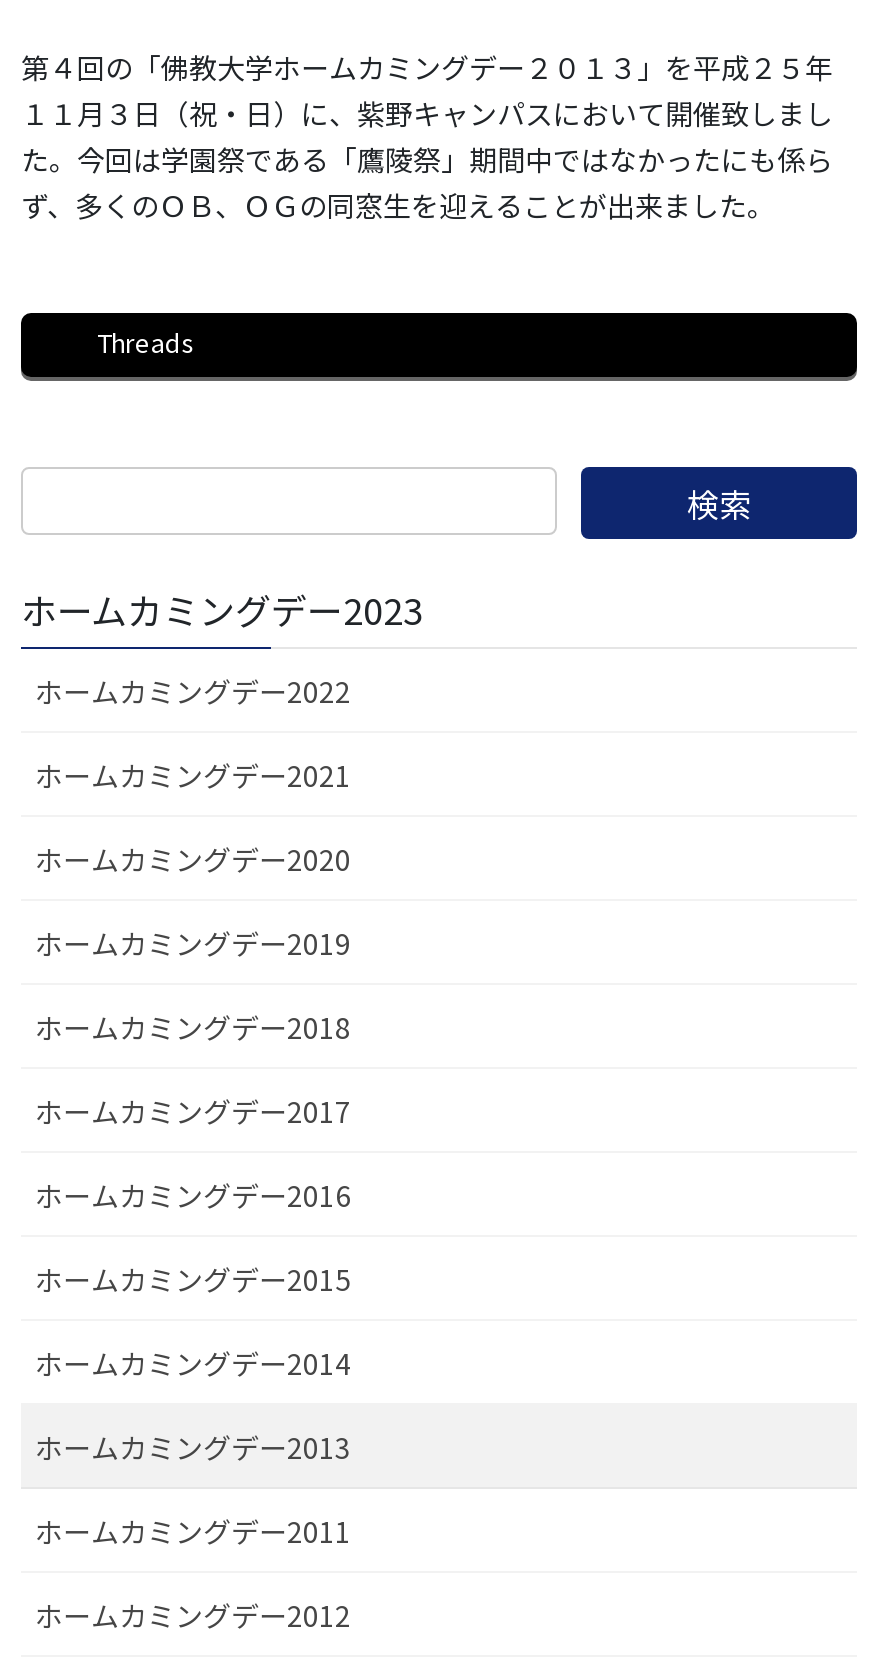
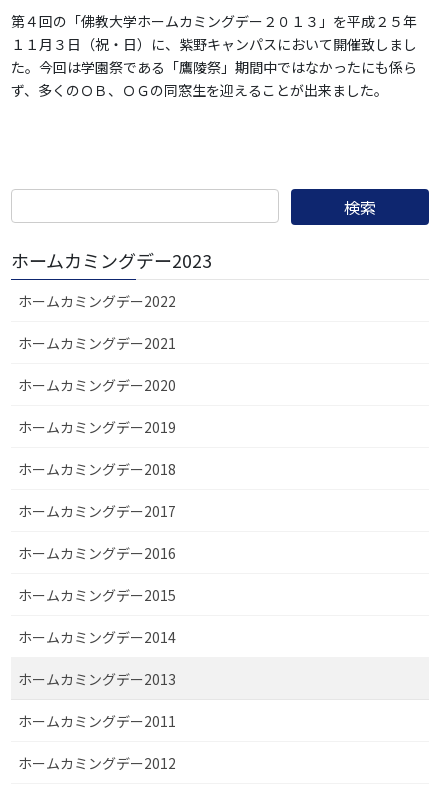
- Threads
